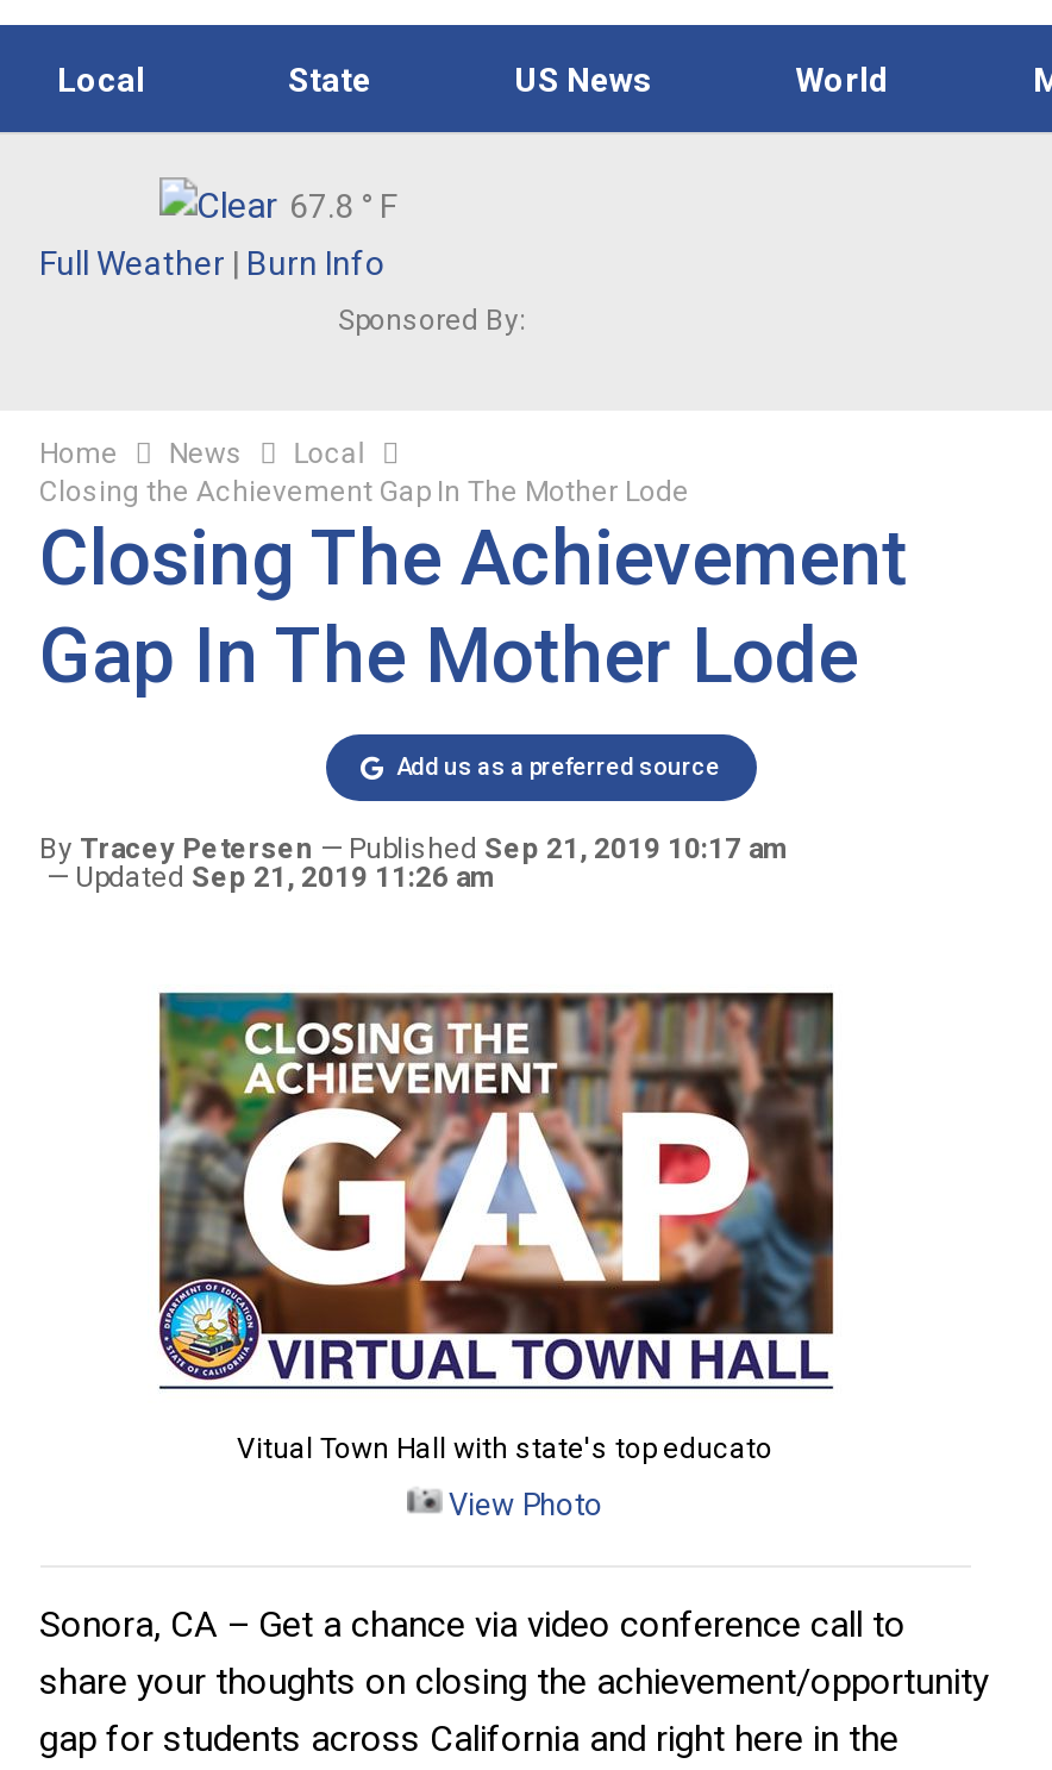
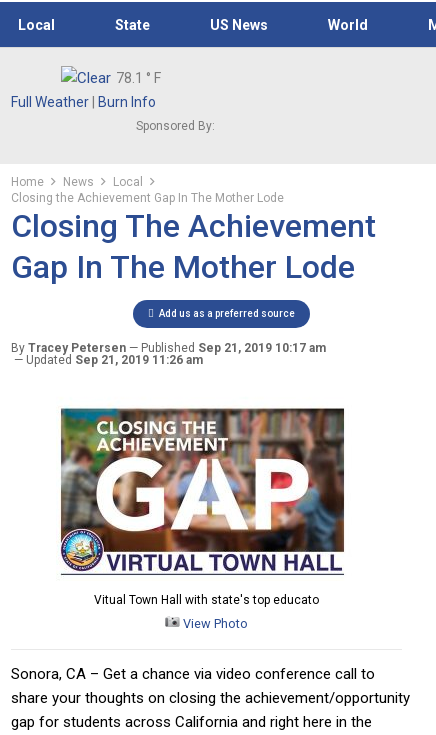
- 67.8 ° F
+ 78.1 ° F
